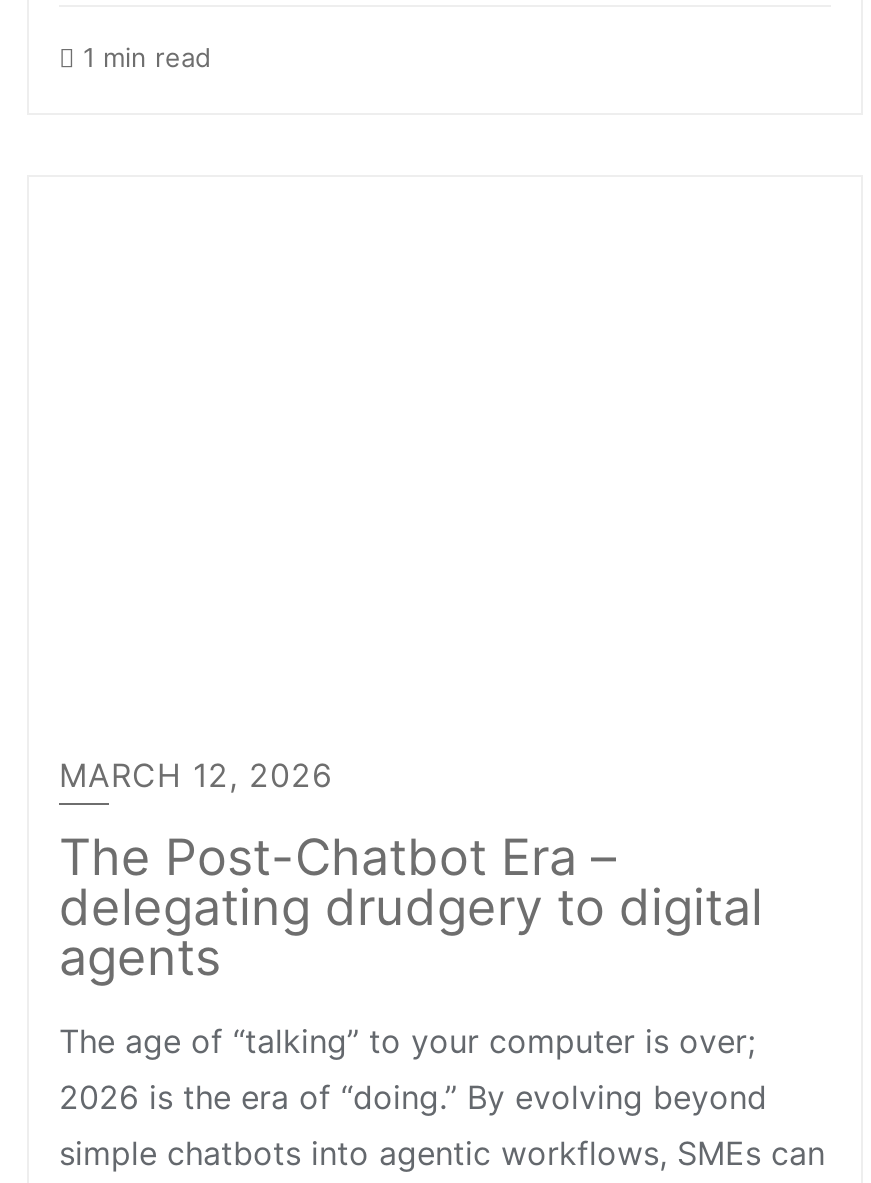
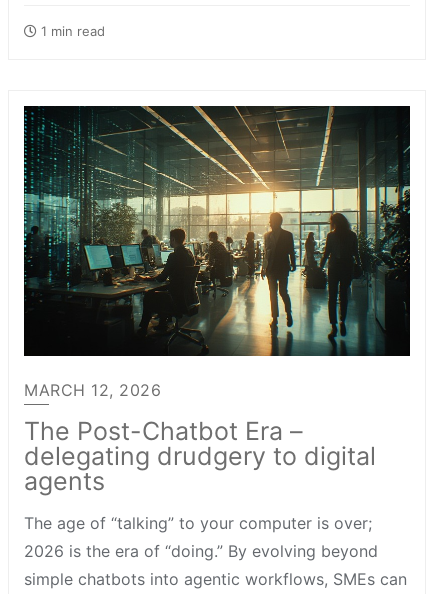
+ [image]
